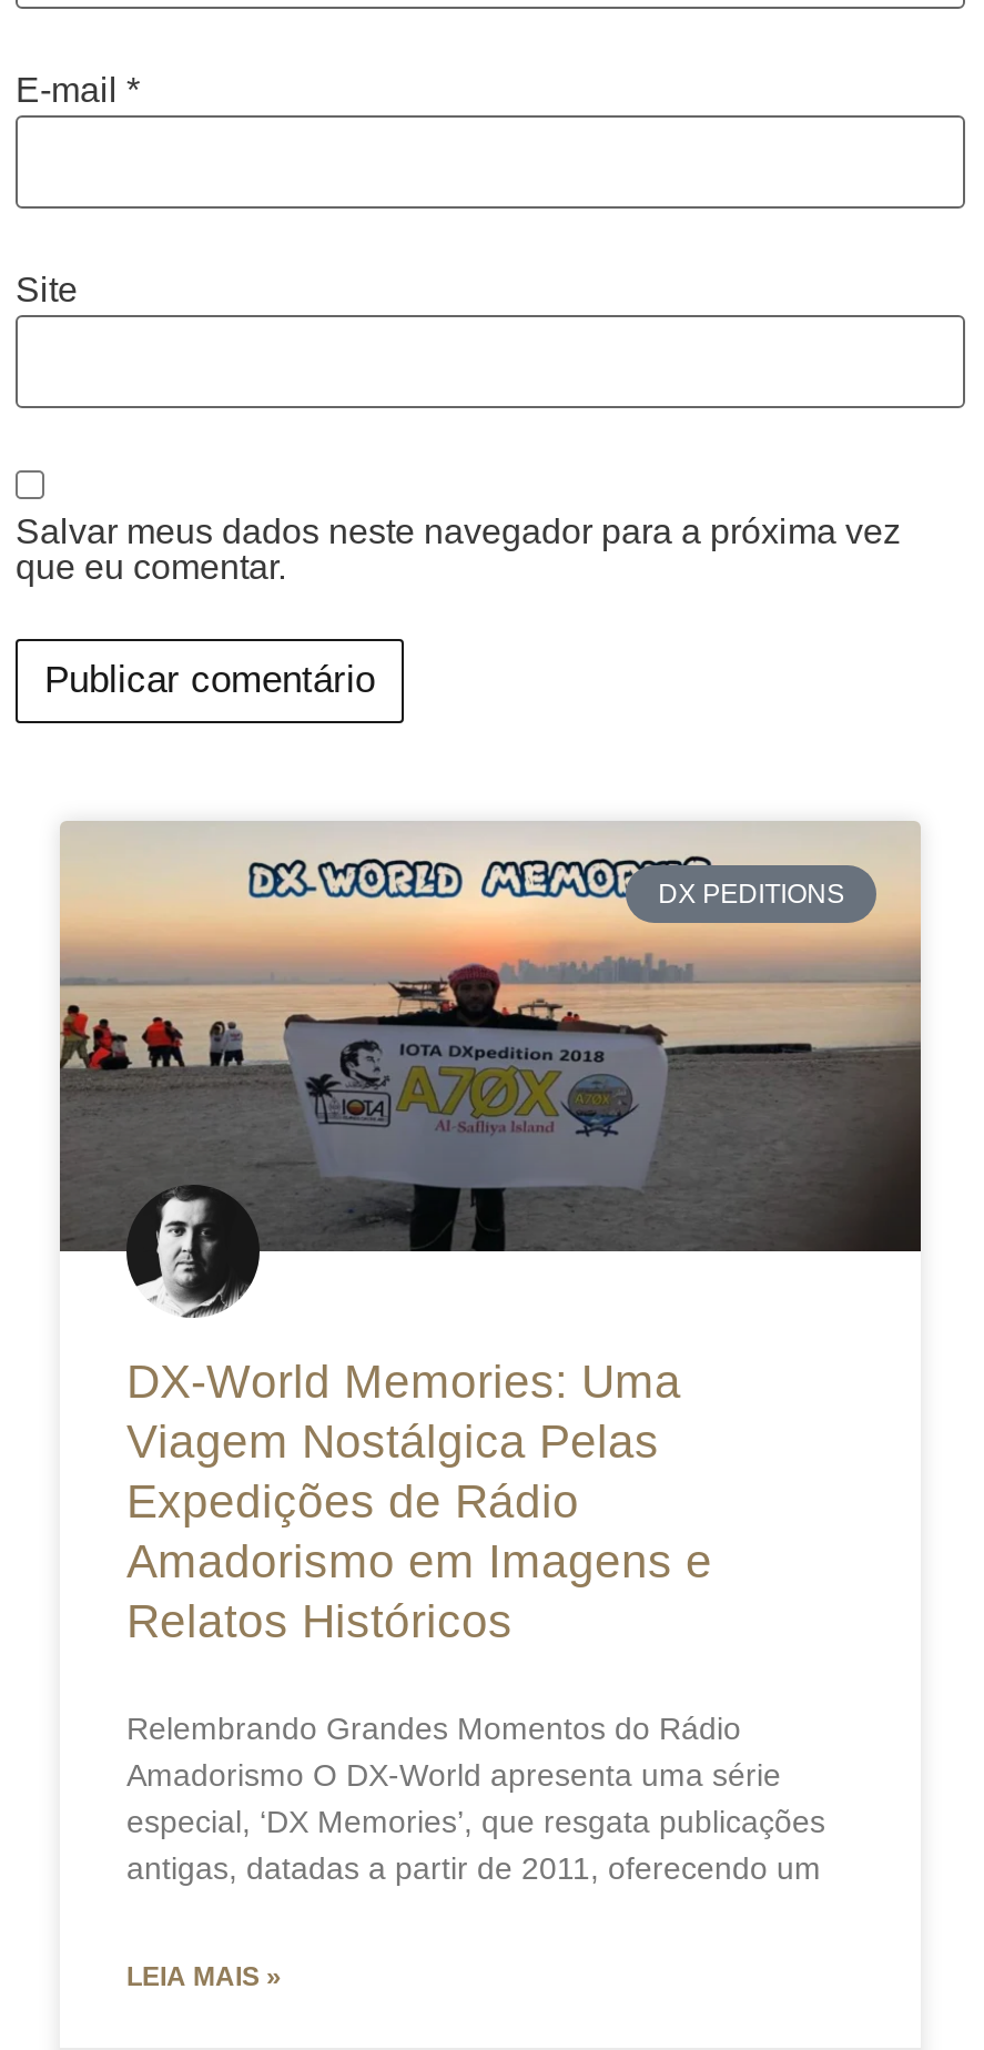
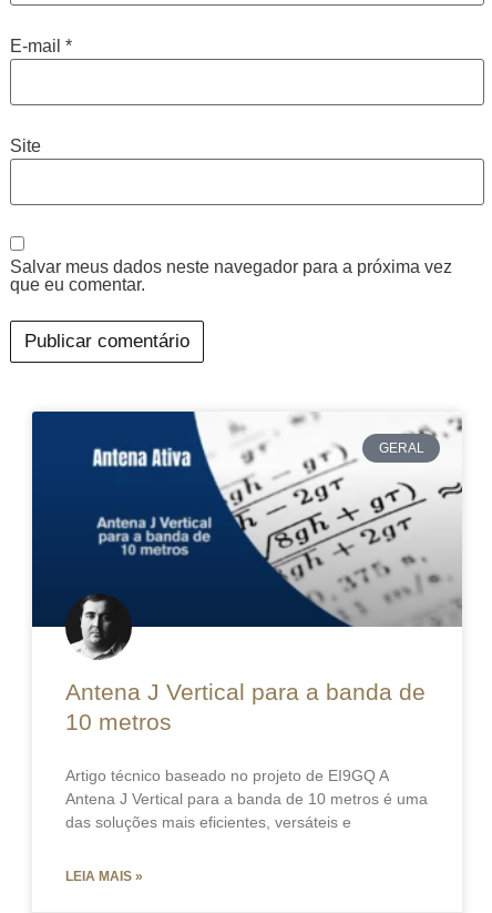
- [image]
- DX PEDITIONS
+ [image]
+ GERAL

- DX-World Memories: Uma
- Viagem Nostálgica Pelas
- Expedições de Rádio
- Amadorismo em Imagens e
- Relatos Históricos
+ Antena J Vertical para a banda de
+ 10 metros

- Relembrando Grandes Momentos do Rádio
- Amadorismo O DX-World apresenta uma série
- especial, ‘DX Memories’, que resgata publicações
- antigas, datadas a partir de 2011, oferecendo um
+ Artigo técnico baseado no projeto de EI9GQ A
+ Antena J Vertical para a banda de 10 metros é uma
+ das soluções mais eficientes, versáteis e
